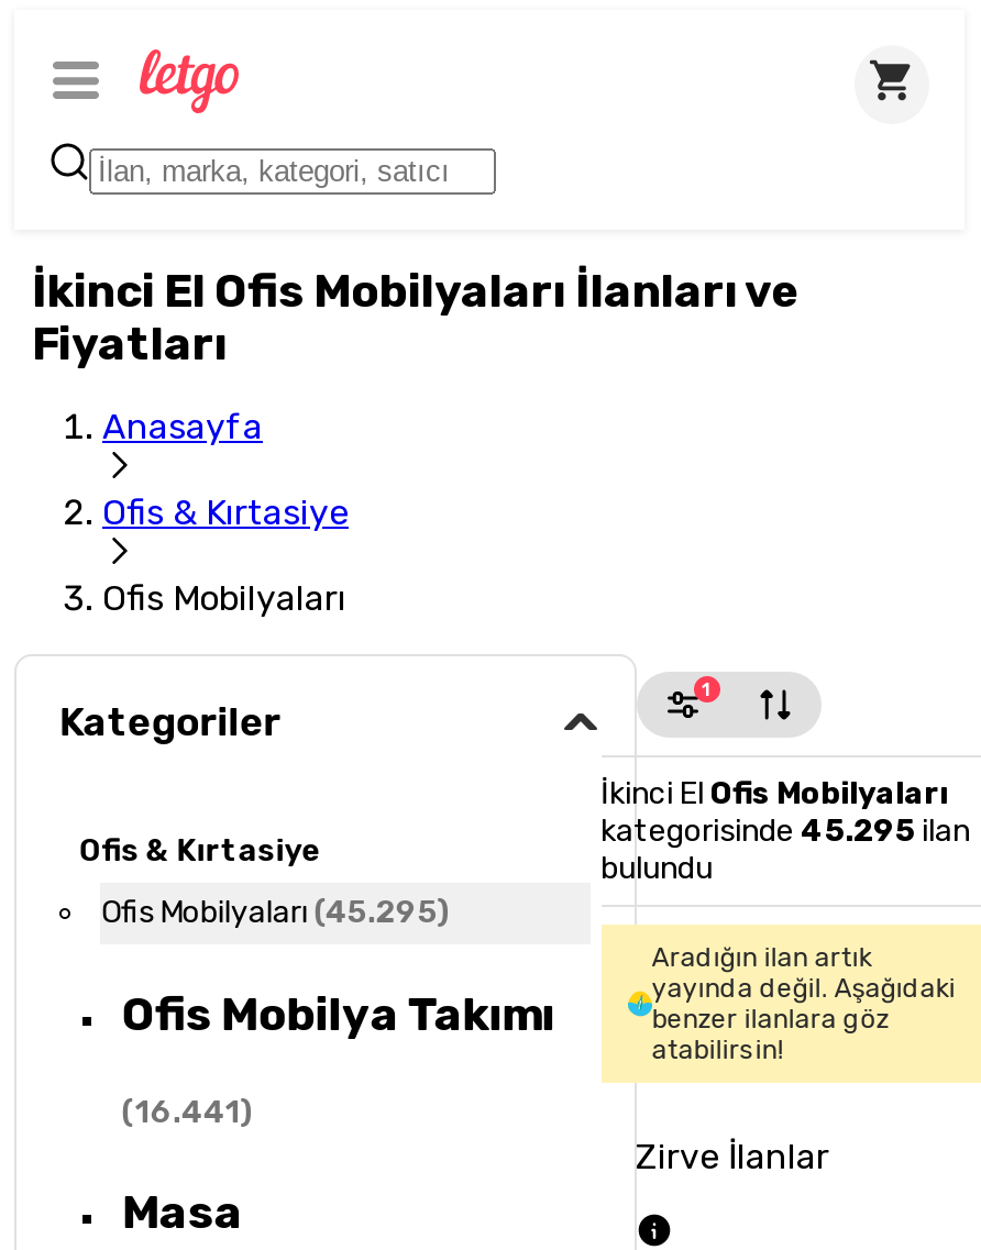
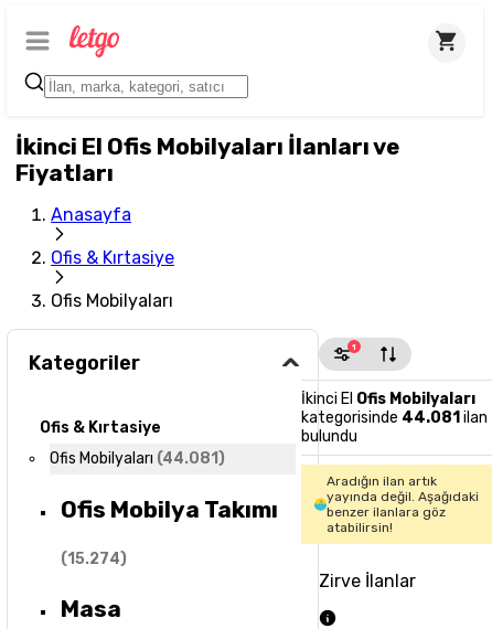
- kategorisinde 45.295 ilan
+ kategorisinde 44.081 ilan

- Ofis Mobilyaları (45.295)
+ Ofis Mobilyaları (44.081)

- (16.441)
+ (15.274)
